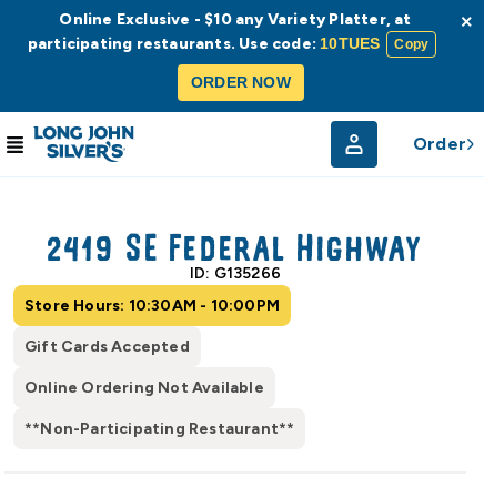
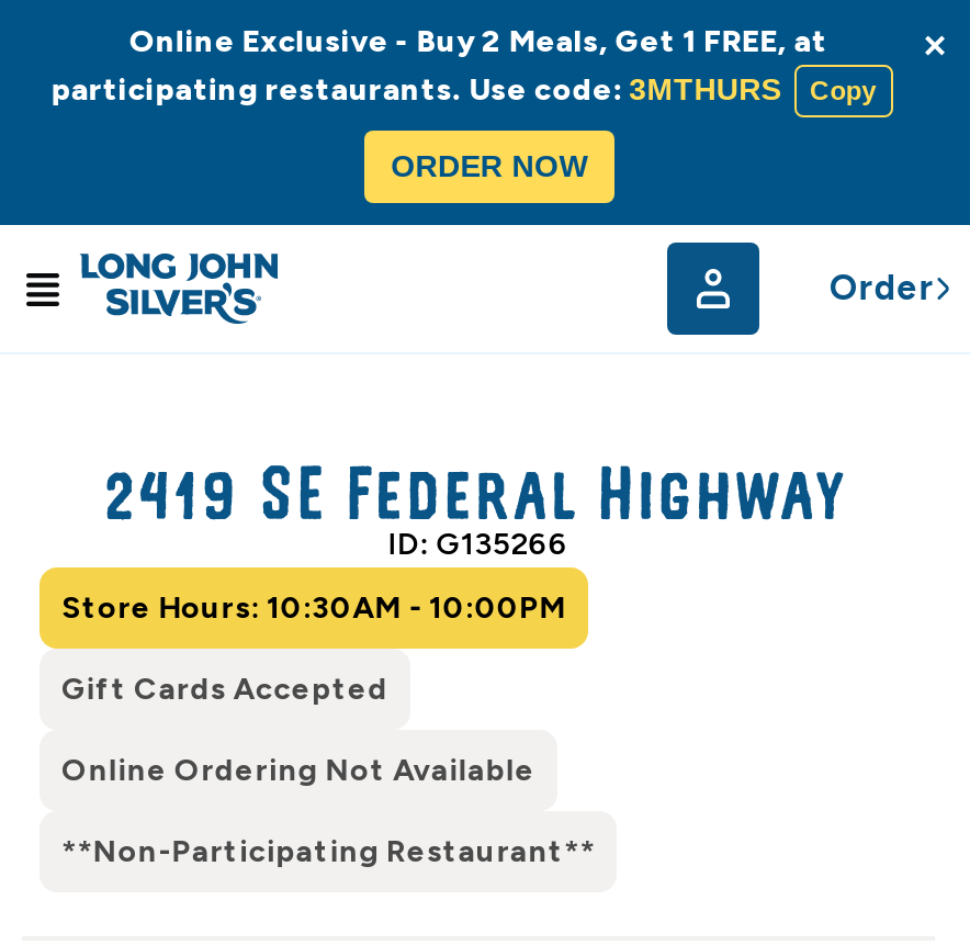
- Online Exclusive - $10 any Variety Platter, at
- participating restaurants. Use code: 10TUES
+ Online Exclusive - Buy 2 Meals, Get 1 FREE, at
+ participating restaurants. Use code: 3MTHURS
